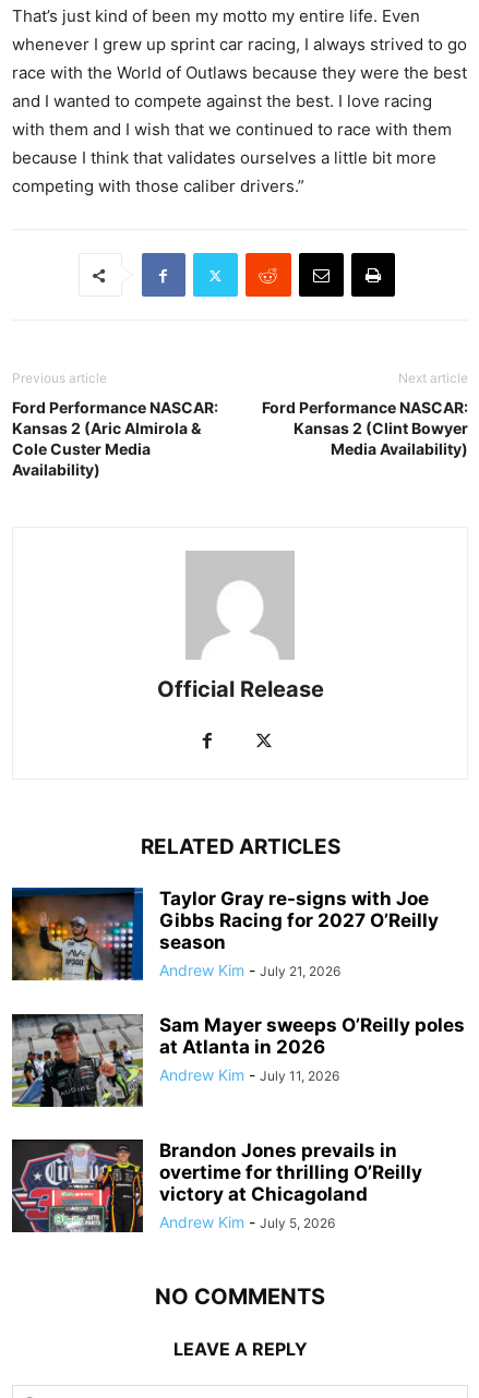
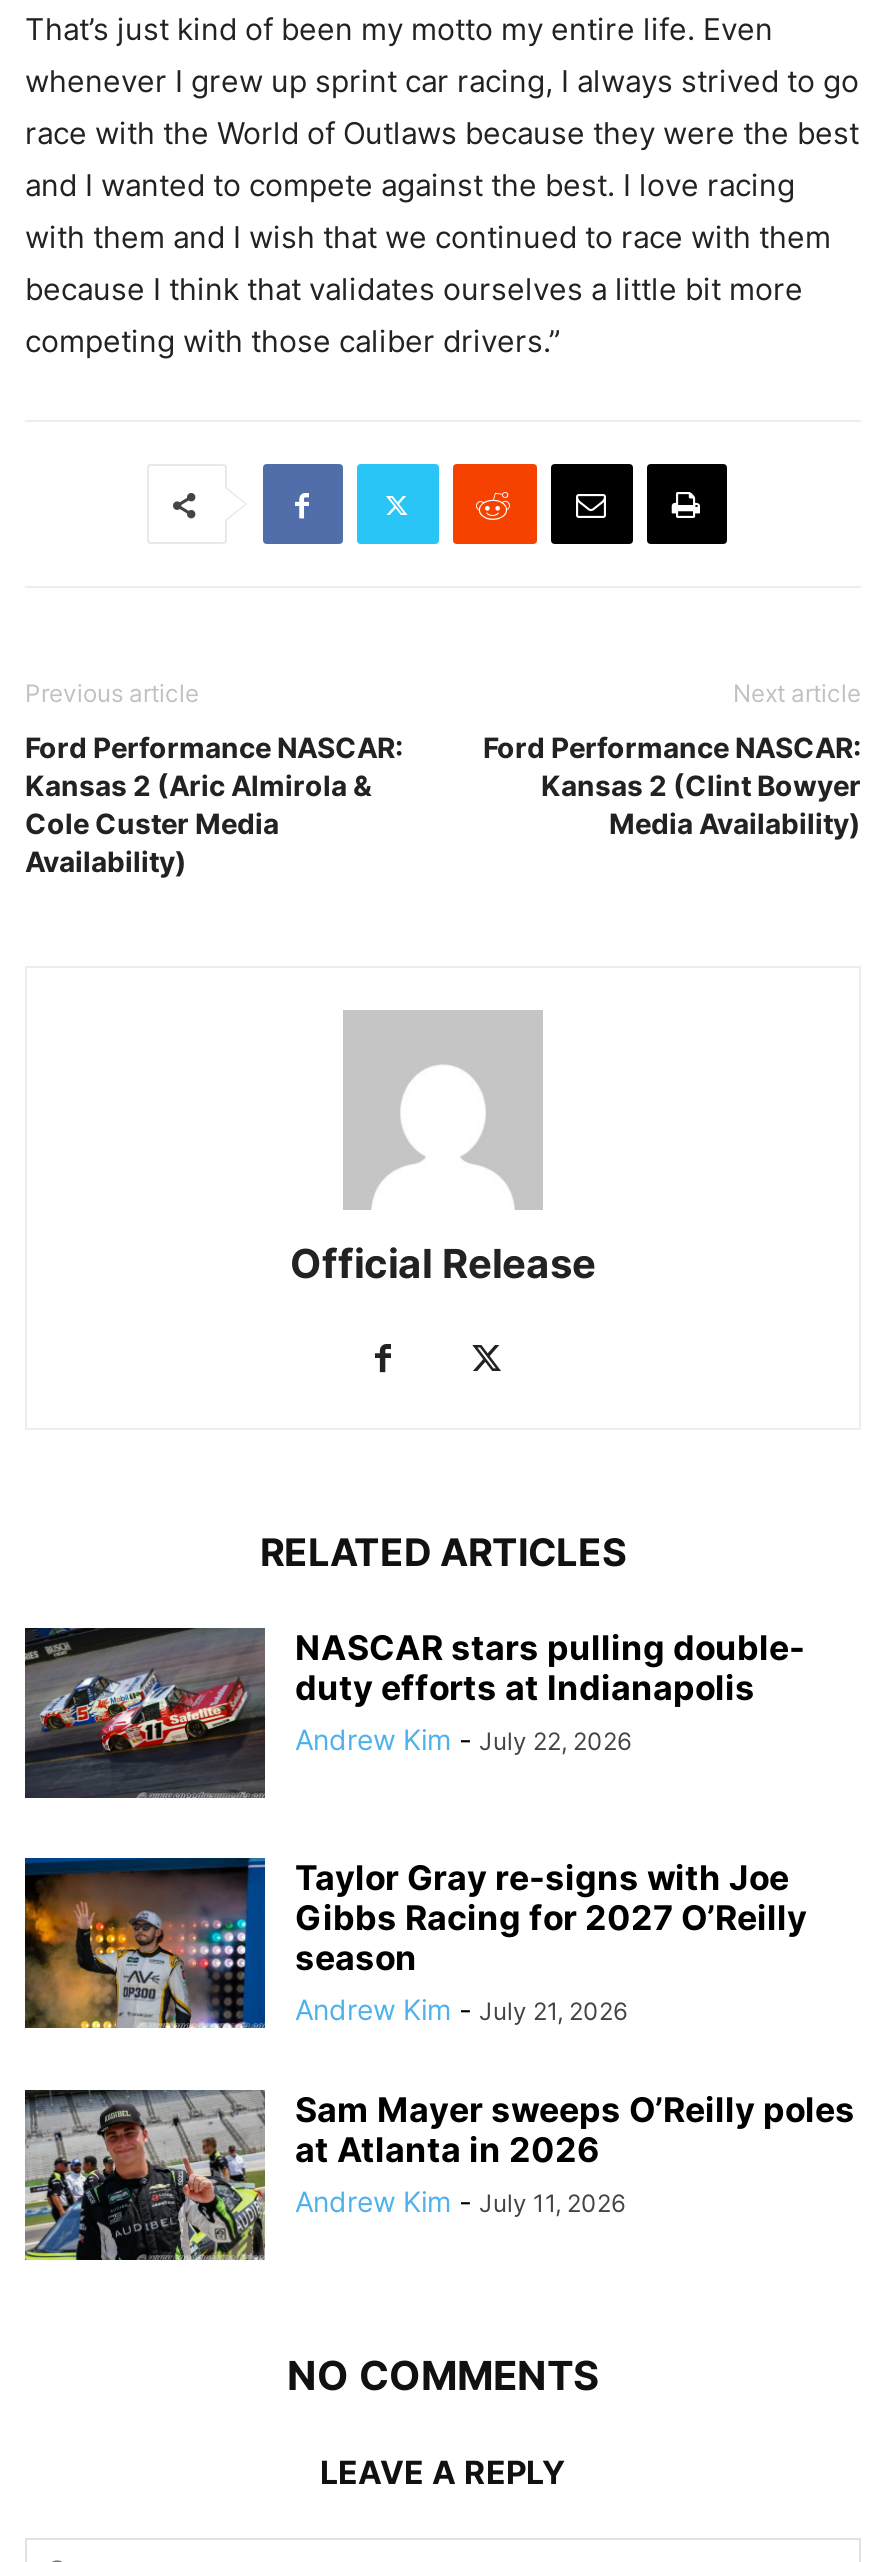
+ [image]
+ NASCAR stars pulling double-
+ duty efforts at Indianapolis
+ Andrew Kim - July 22, 2026

moved down: [image] | Taylor Gray re-signs with Joe | Gibbs Racing for 2027 O’Reilly | season | Andrew Kim - July 21, 2026 | Sam Mayer sweeps O’Reilly poles | at Atlanta in 2026 | Andrew Kim - July 11, 2026

- [image]
- Brandon Jones prevails in
- overtime for thrilling O’Reilly
- victory at Chicagoland
- Andrew Kim - July 5, 2026
